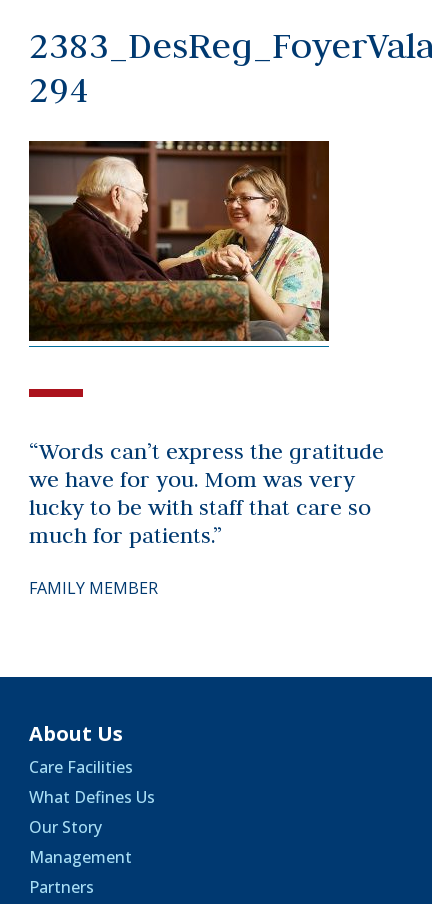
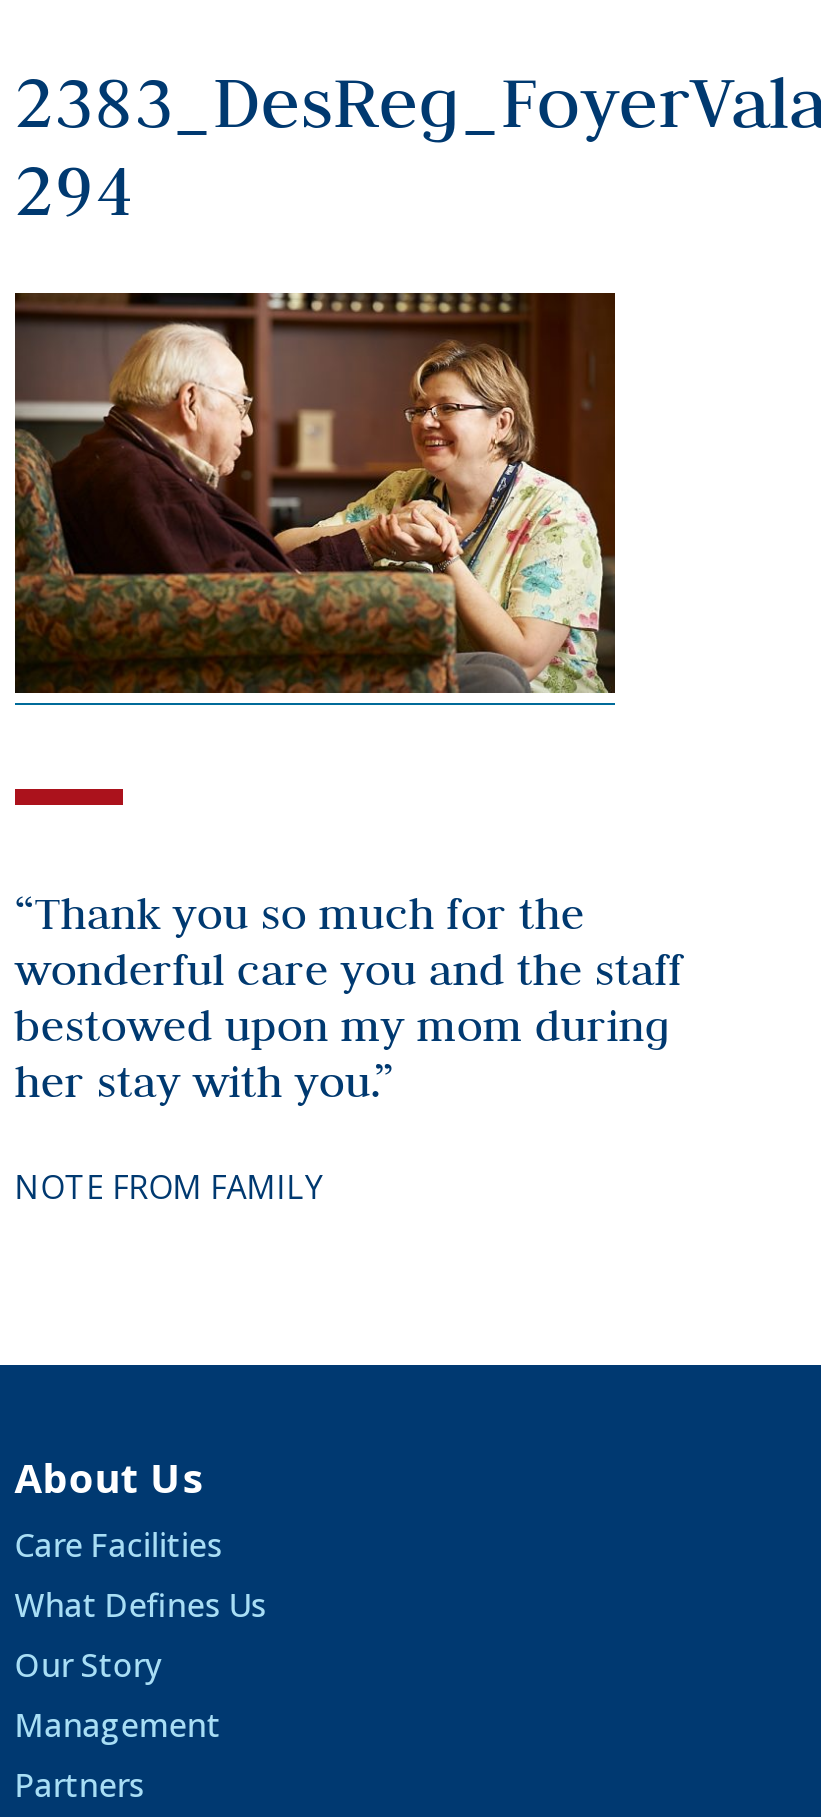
- “Words can’t express the gratitude
- we have for you. Mom was very
- lucky to be with staff that care so
- much for patients.”
+ “Thank you so much for the
+ wonderful care you and the staff
+ bestowed upon my mom during
+ her stay with you.”

- FAMILY MEMBER
+ NOTE FROM FAMILY
